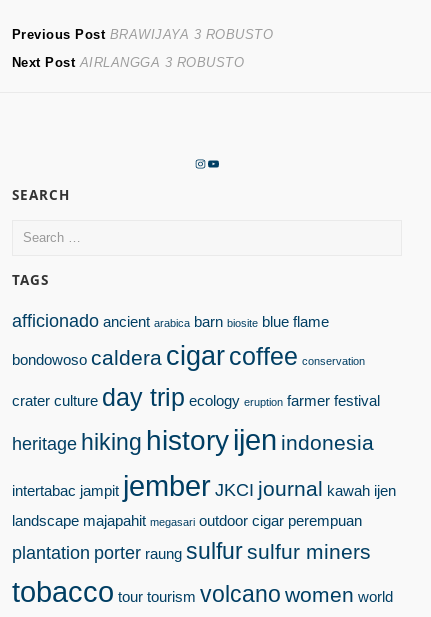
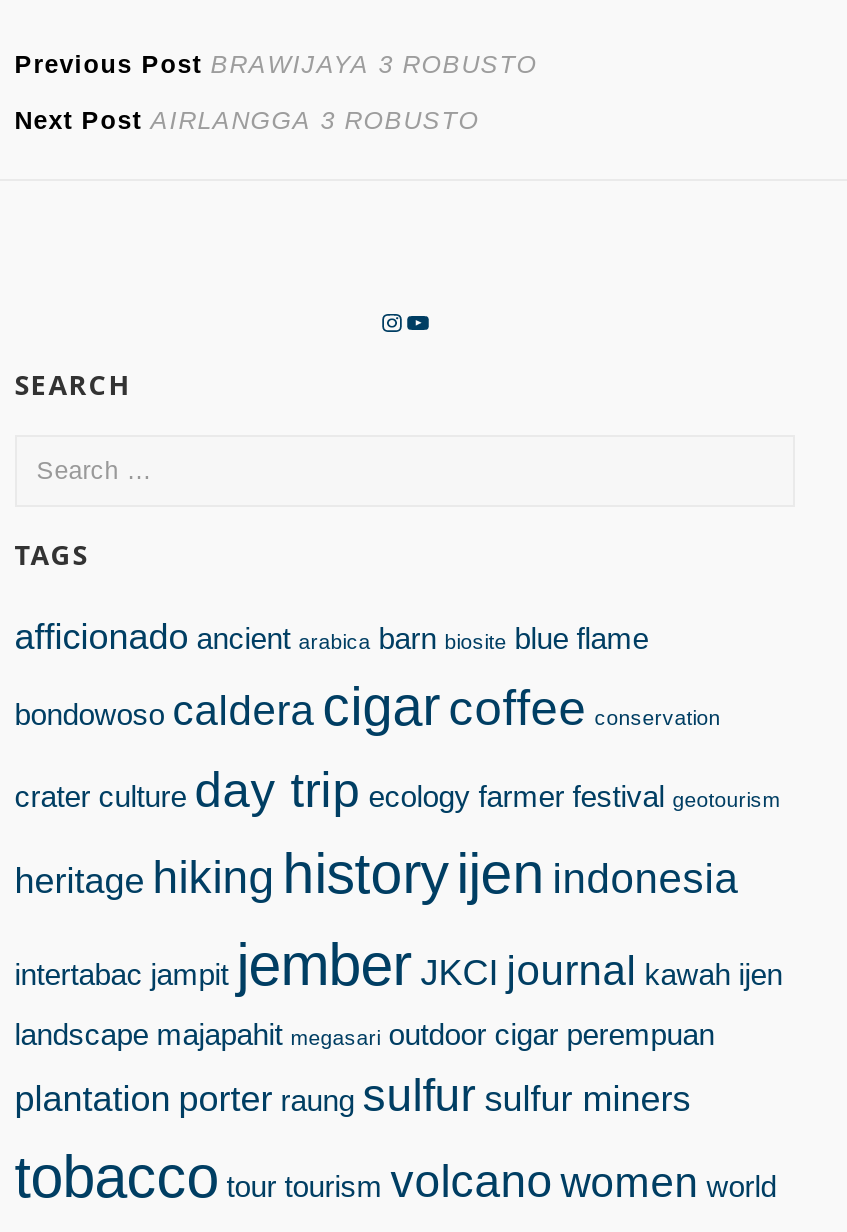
- crater culture day trip ecology eruption farmer festival
+ crater culture day trip ecology farmer festival geotourism
